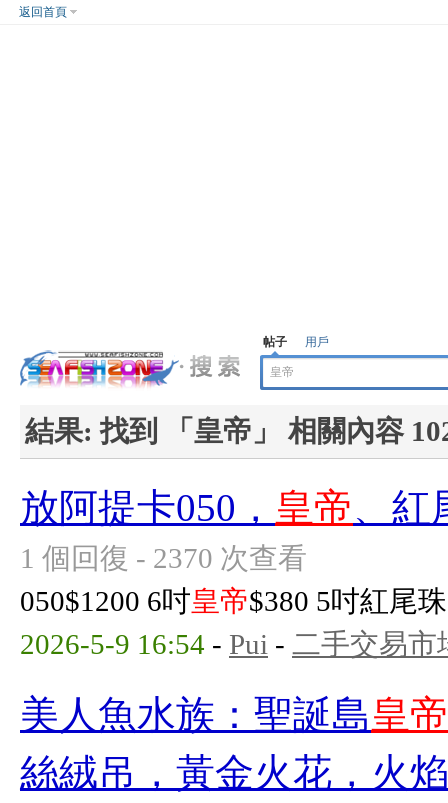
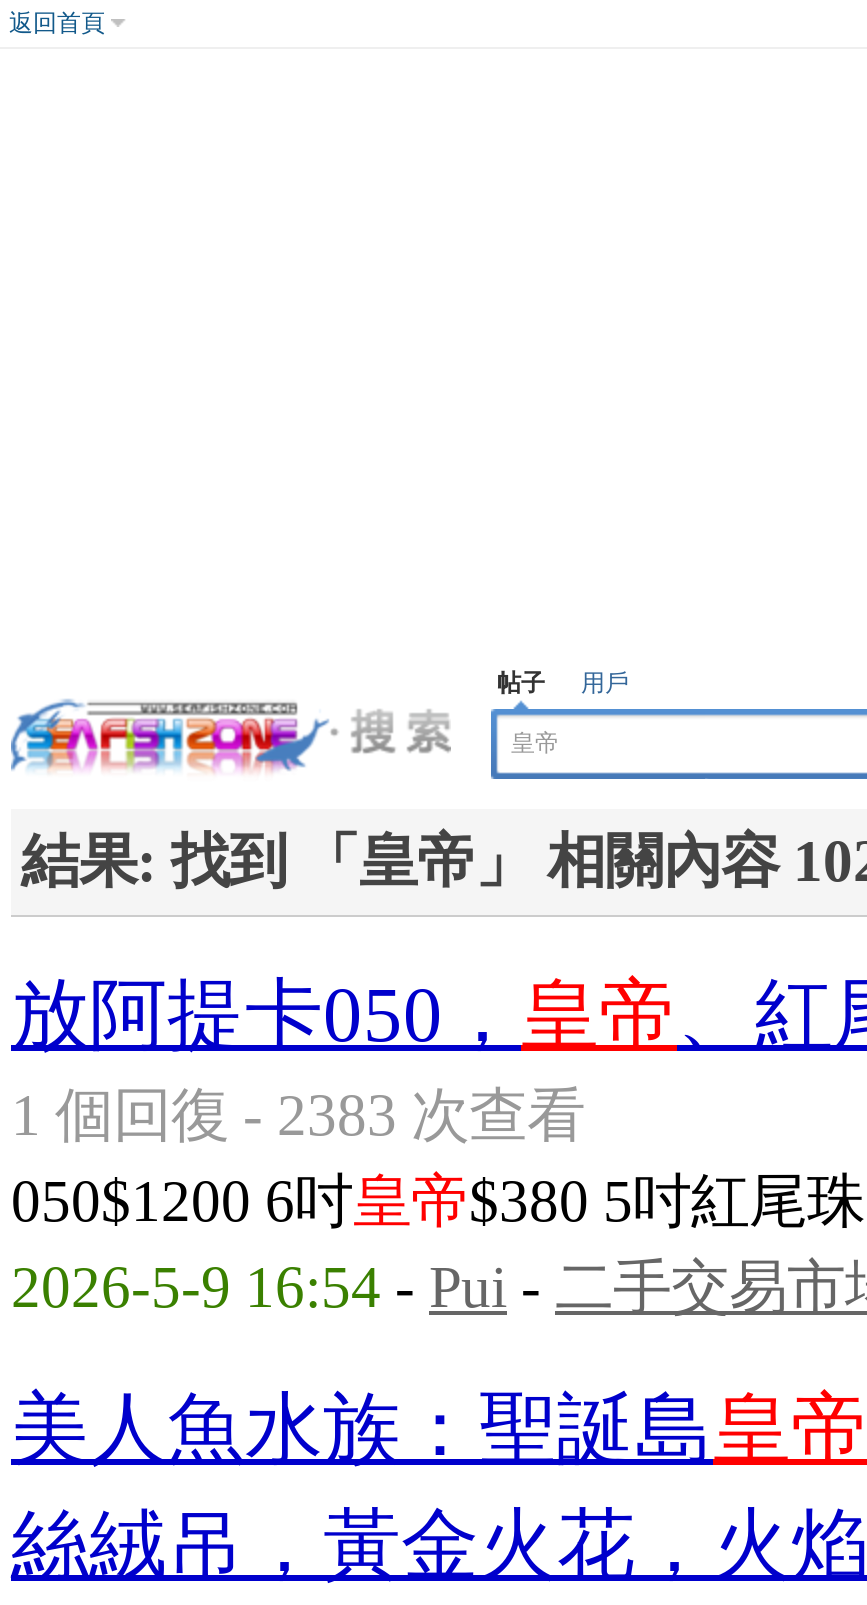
- 1 個回復 - 2370 次查看
+ 1 個回復 - 2383 次查看
